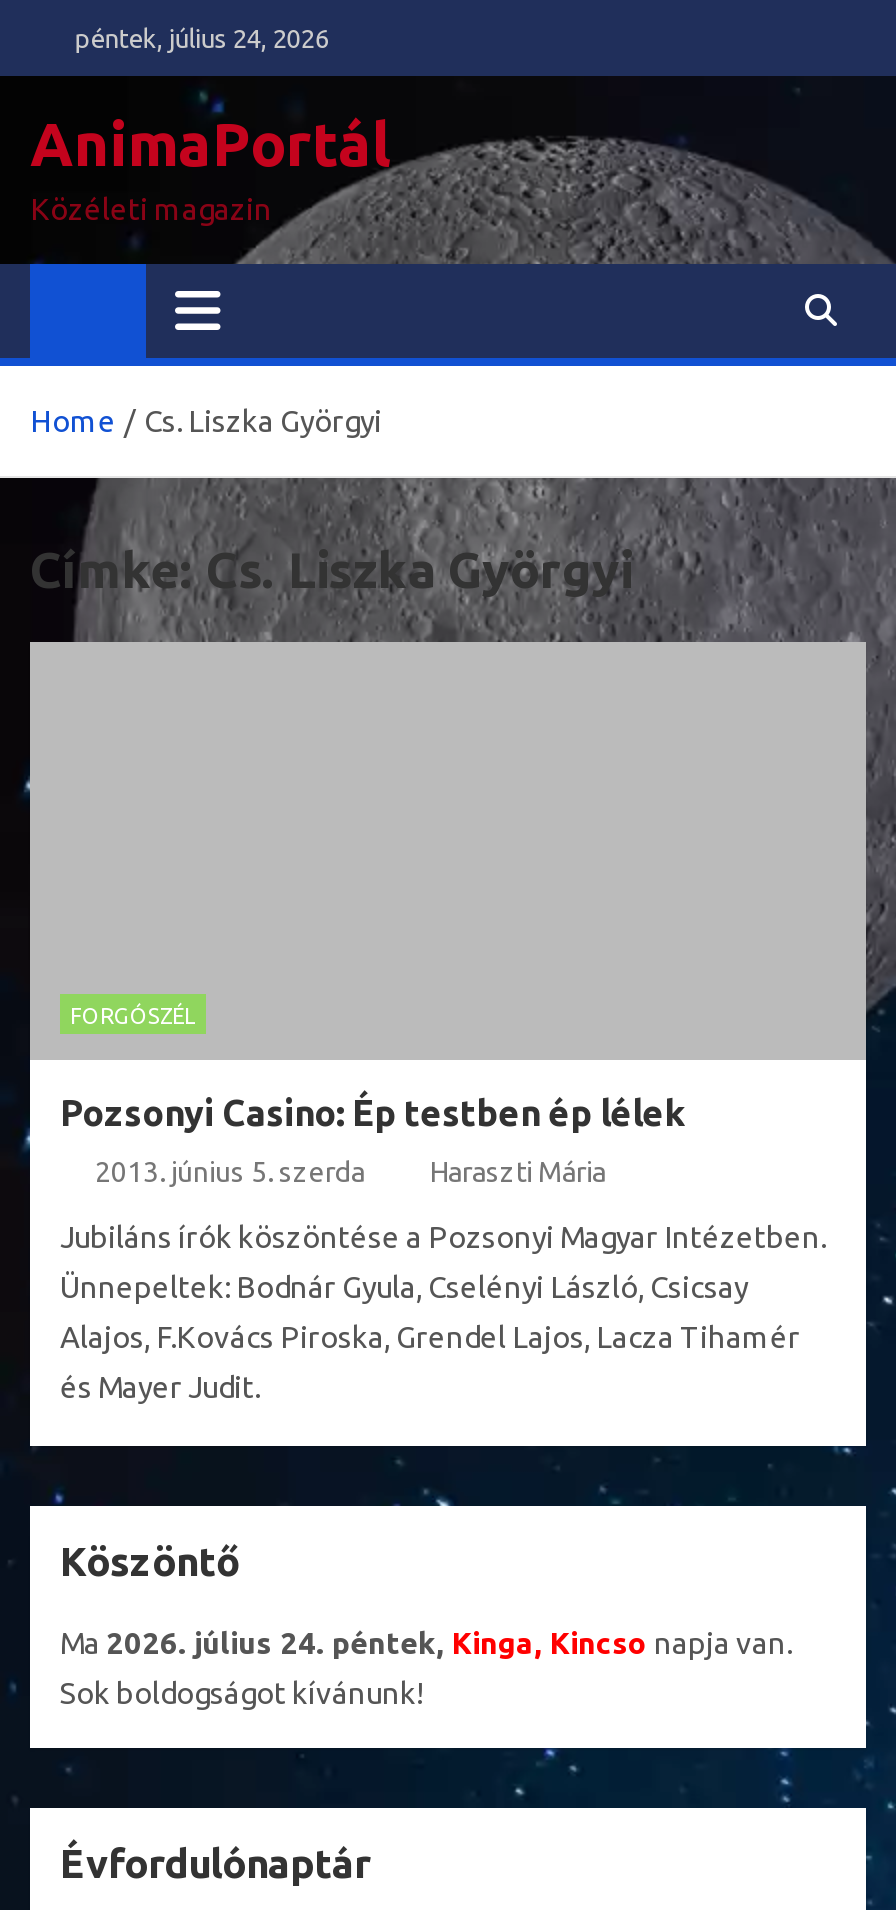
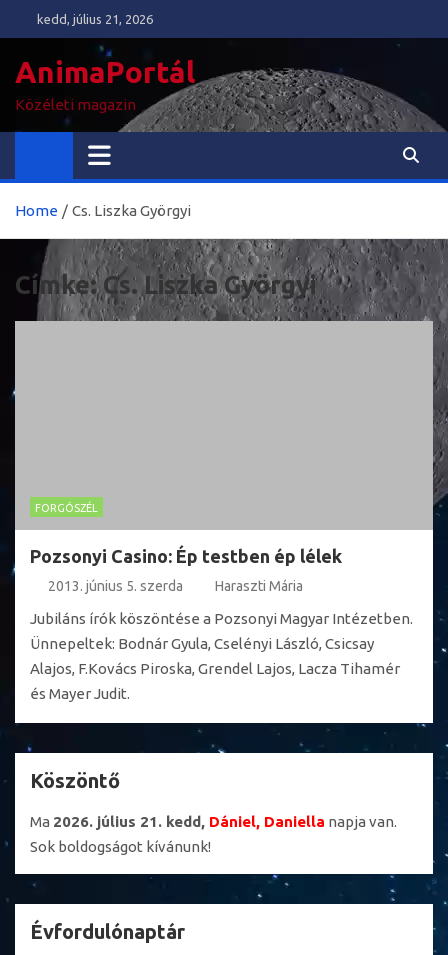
- péntek, július 24, 2026
+ kedd, július 21, 2026

- Ma 2026. július 24. péntek, Kinga, Kincso napja van.
+ Ma 2026. július 21. kedd, Dániel, Daniella napja van.
